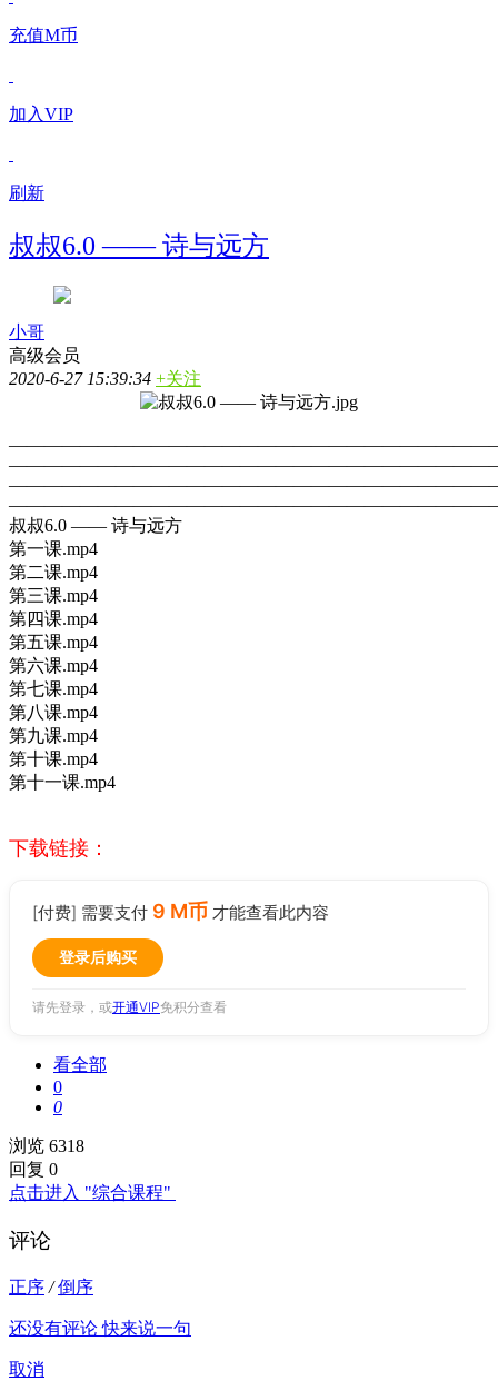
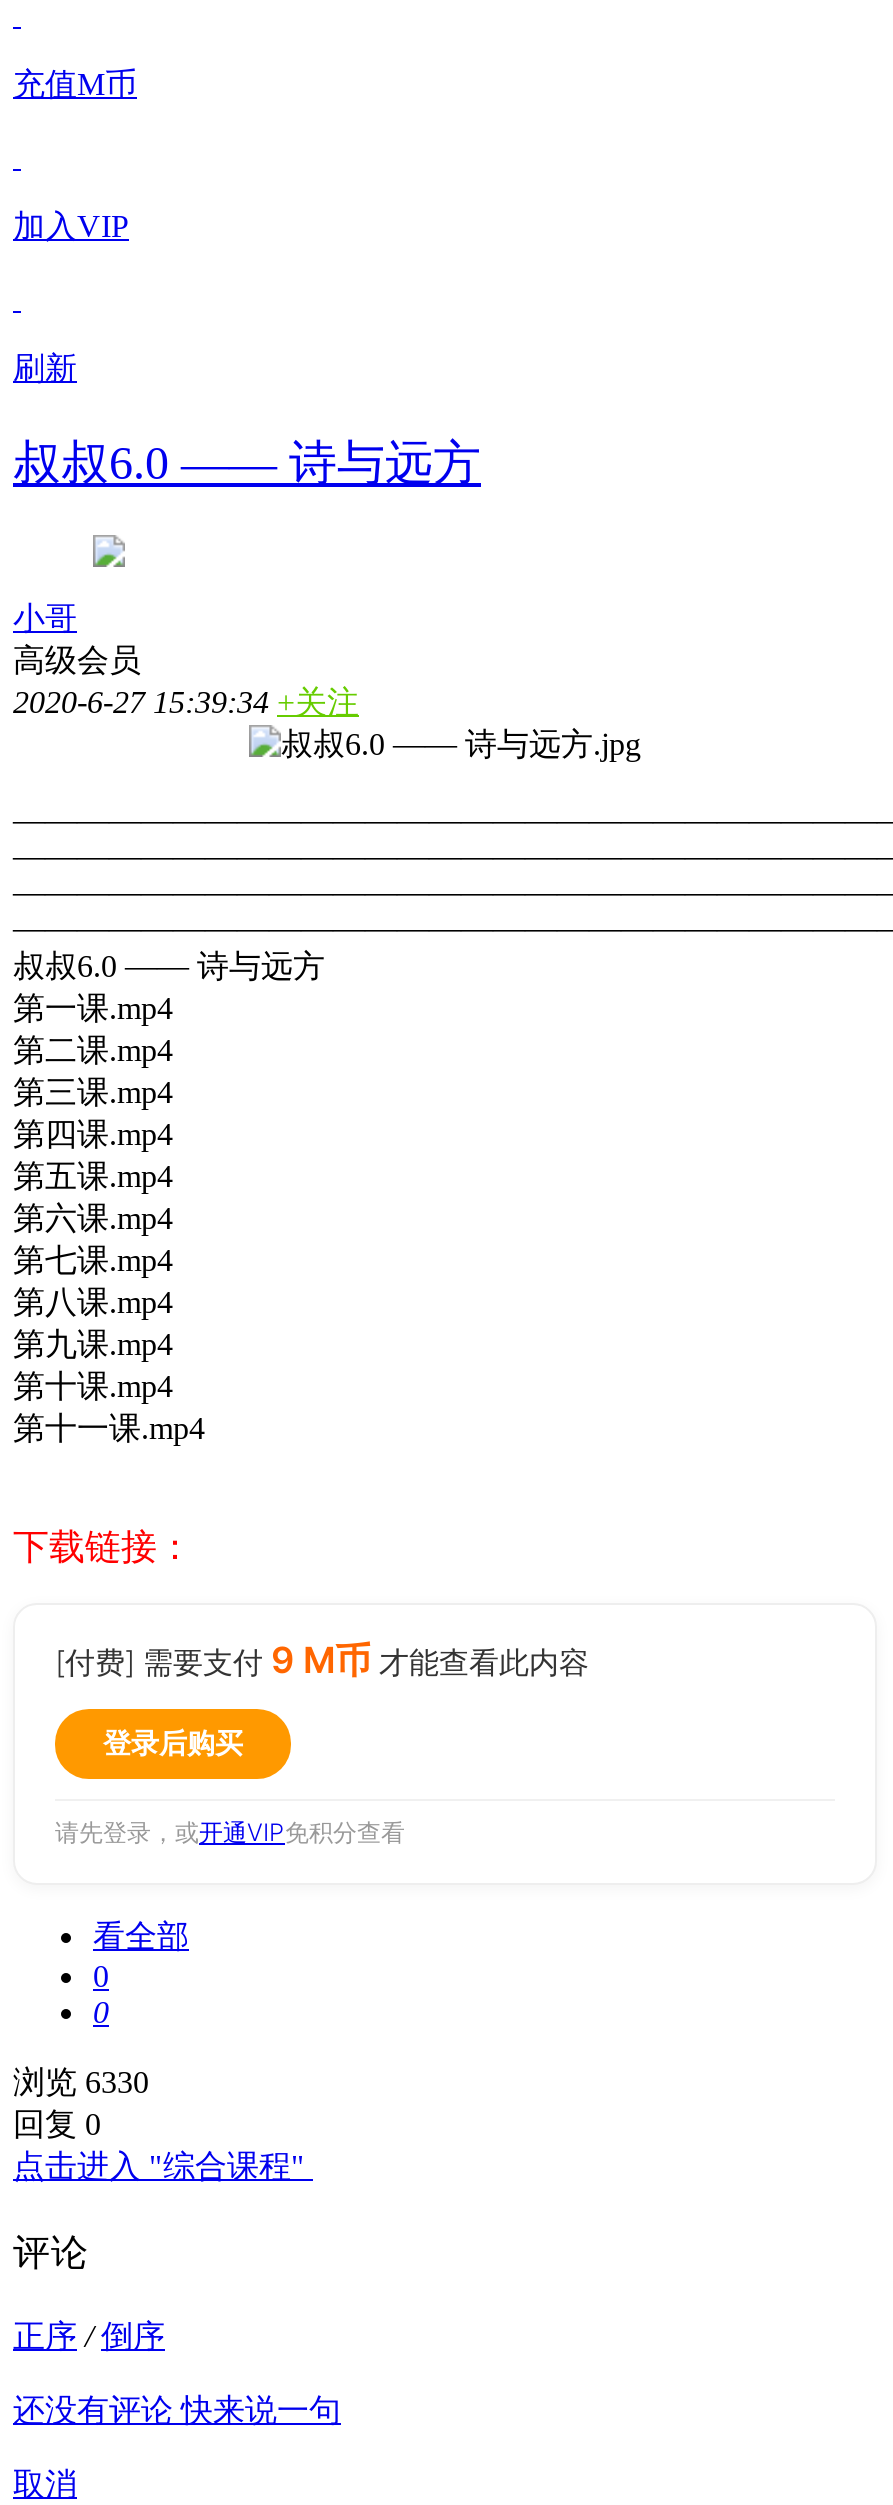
- 浏览 6318
+ 浏览 6330
